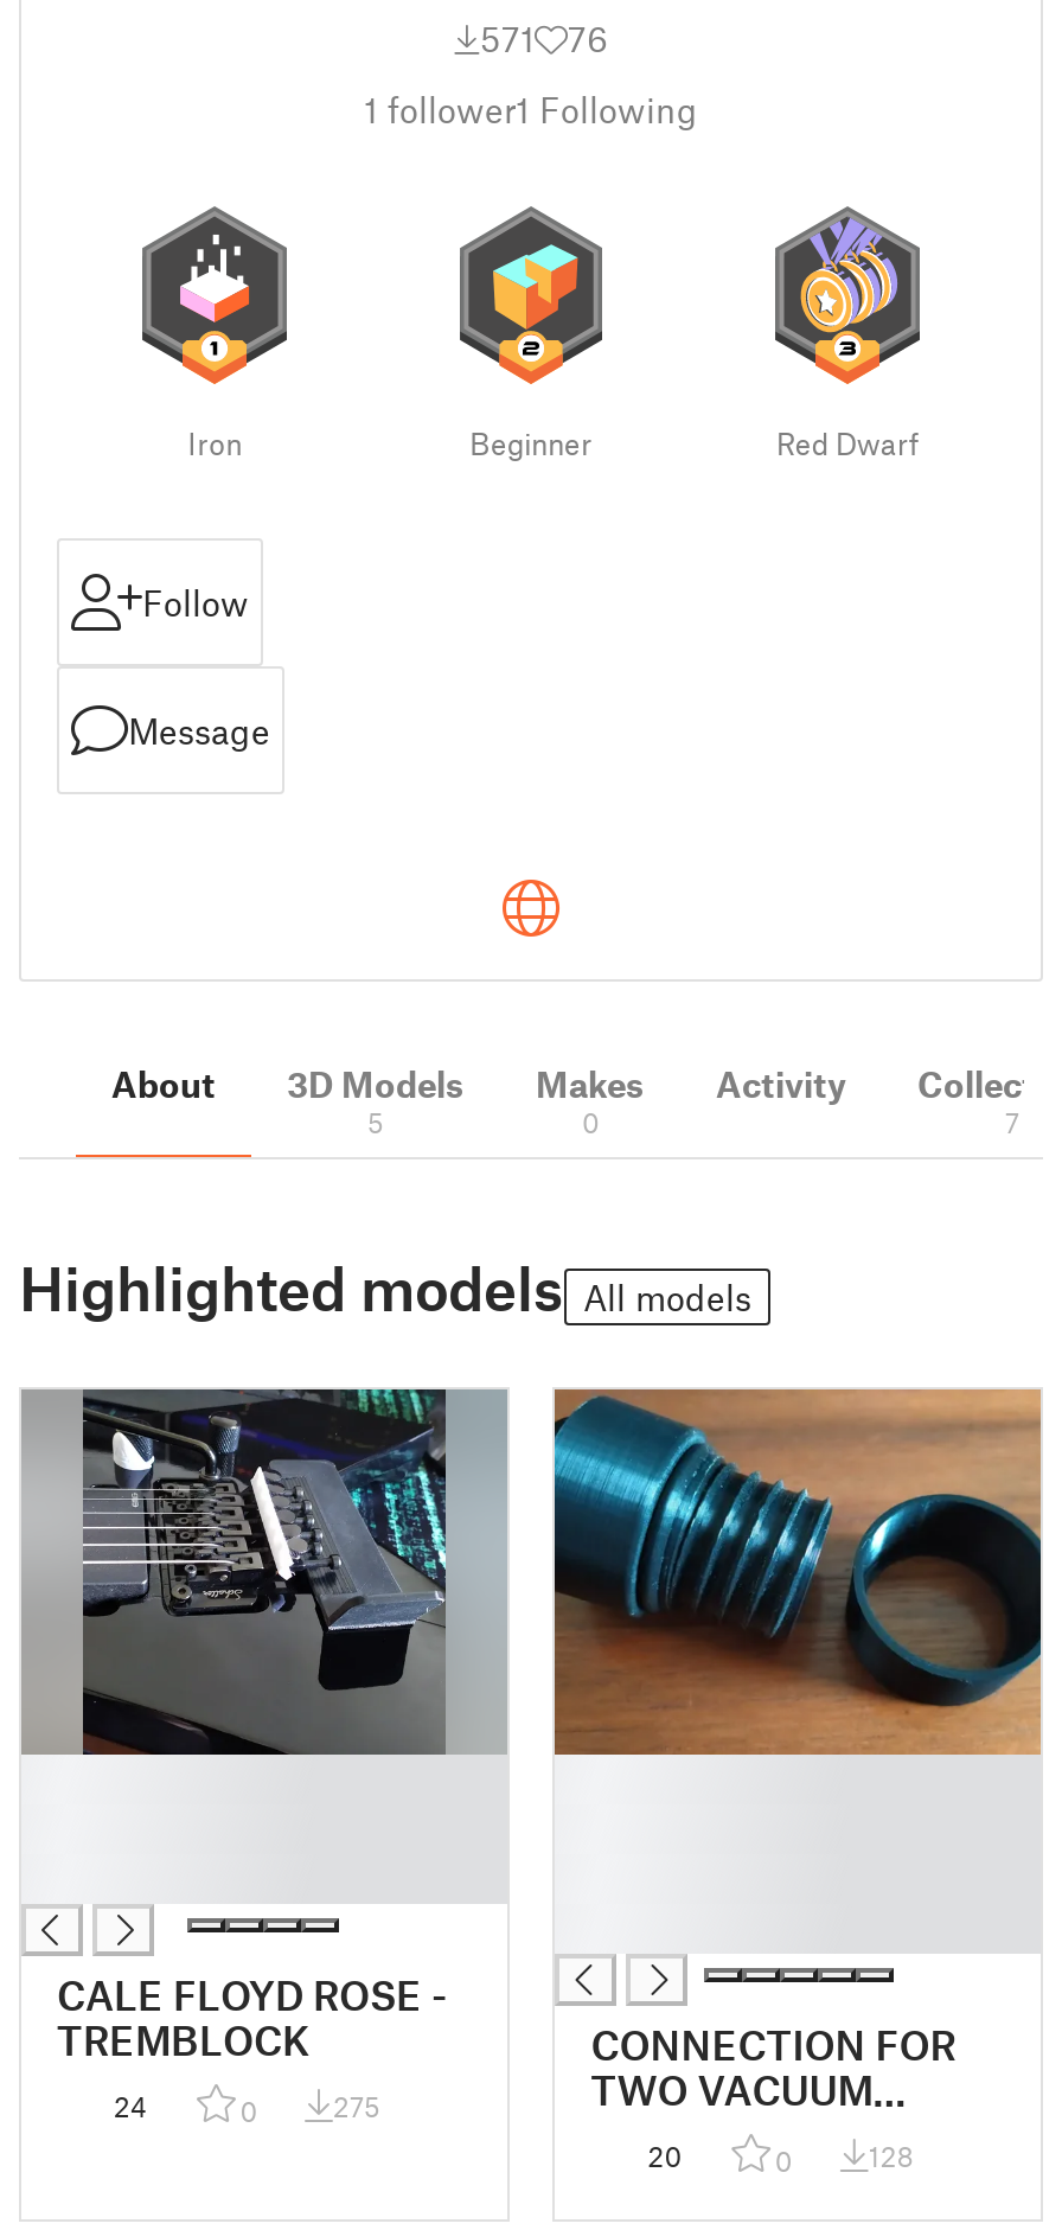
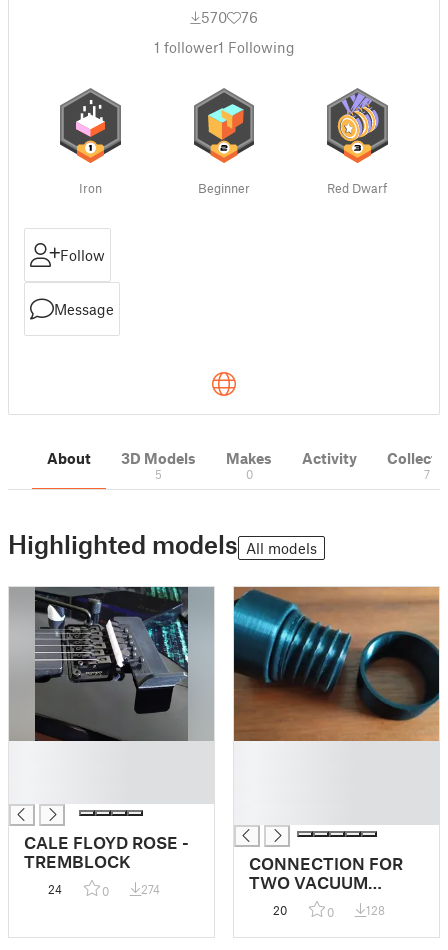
- 571 76
+ 570 76

- 275
+ 274
